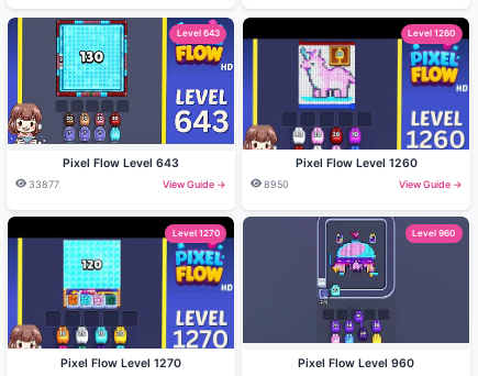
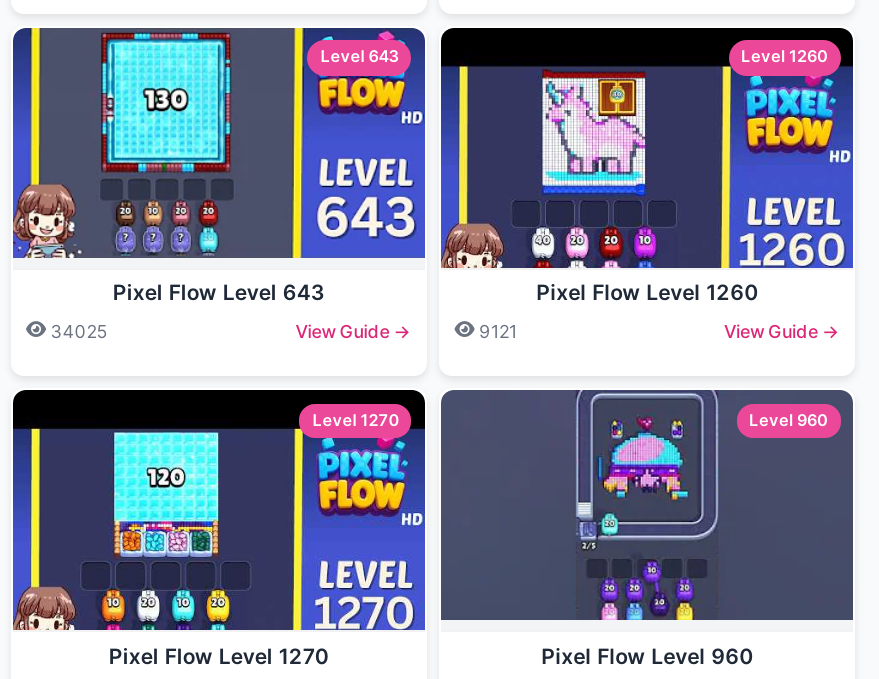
- 33877
+ 34025

- 8950
+ 9121
